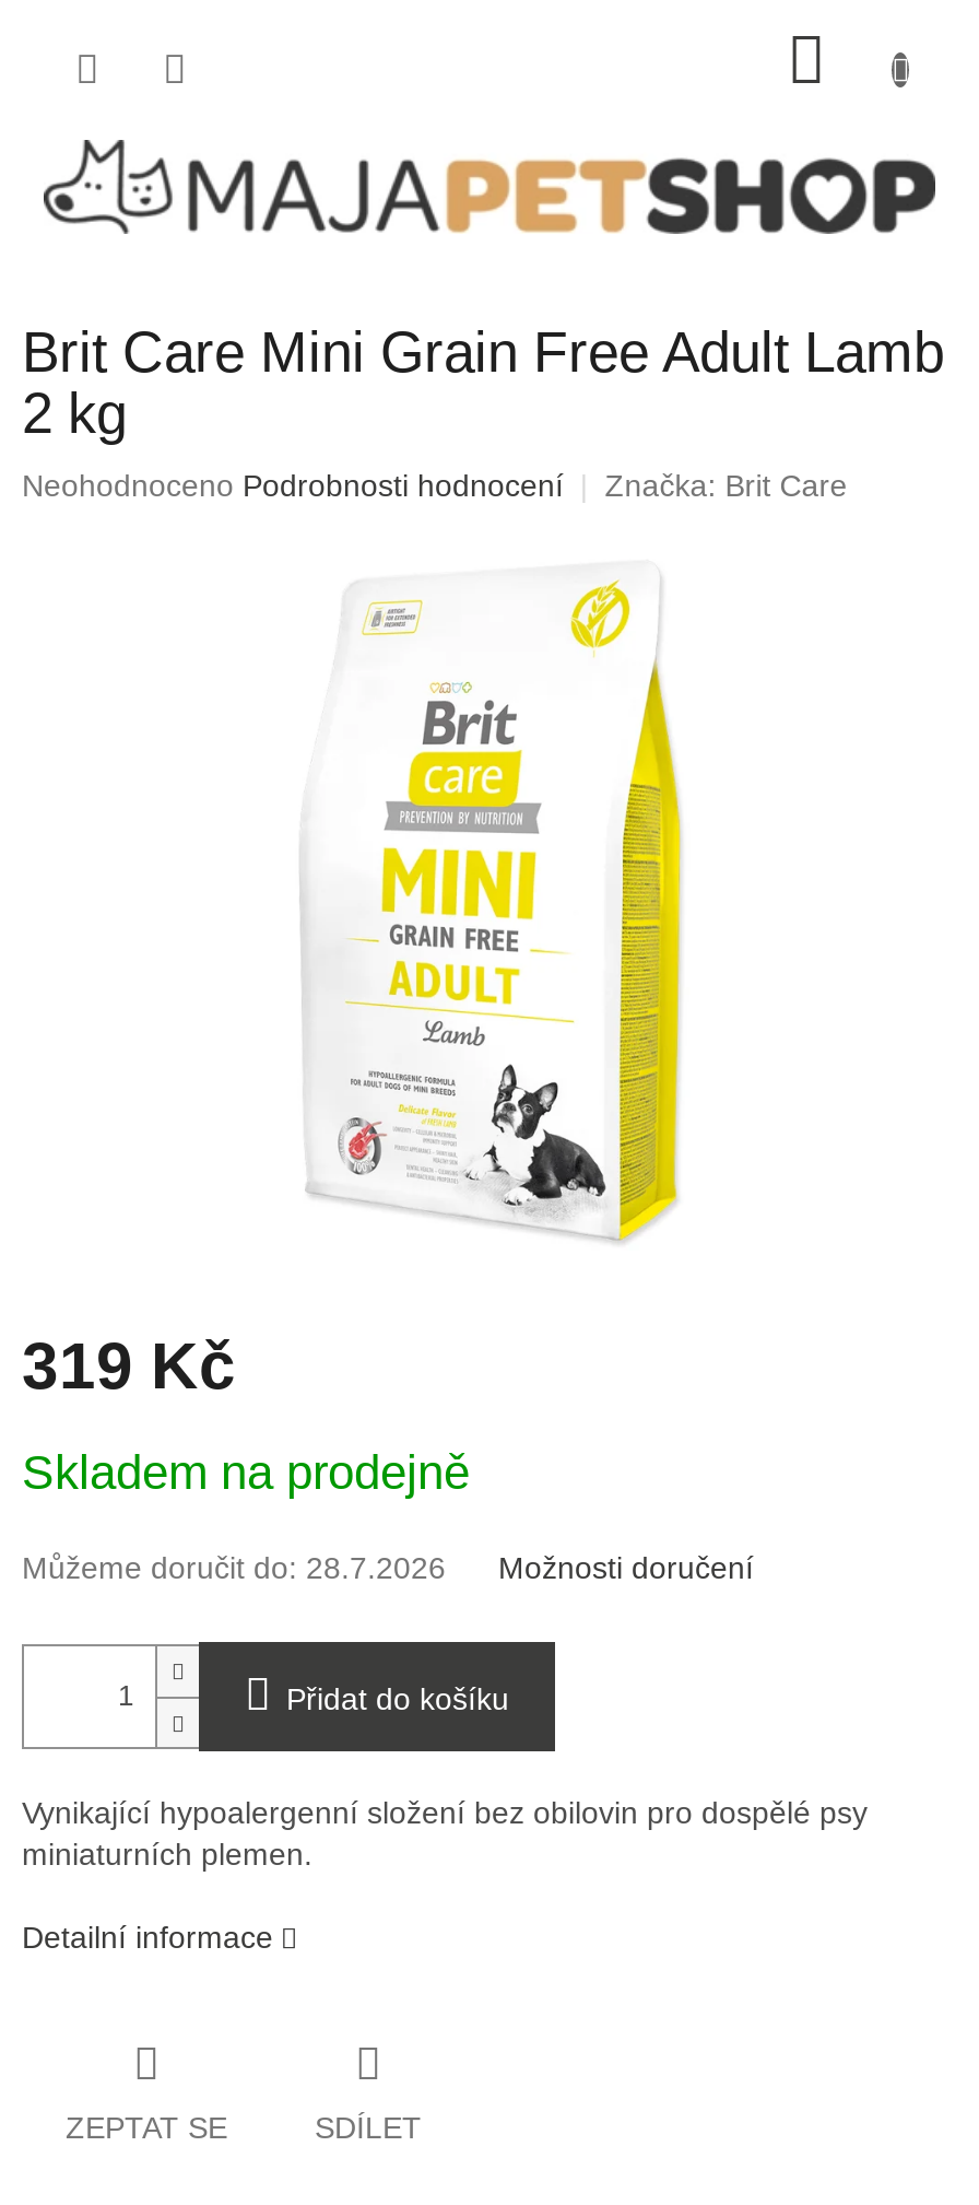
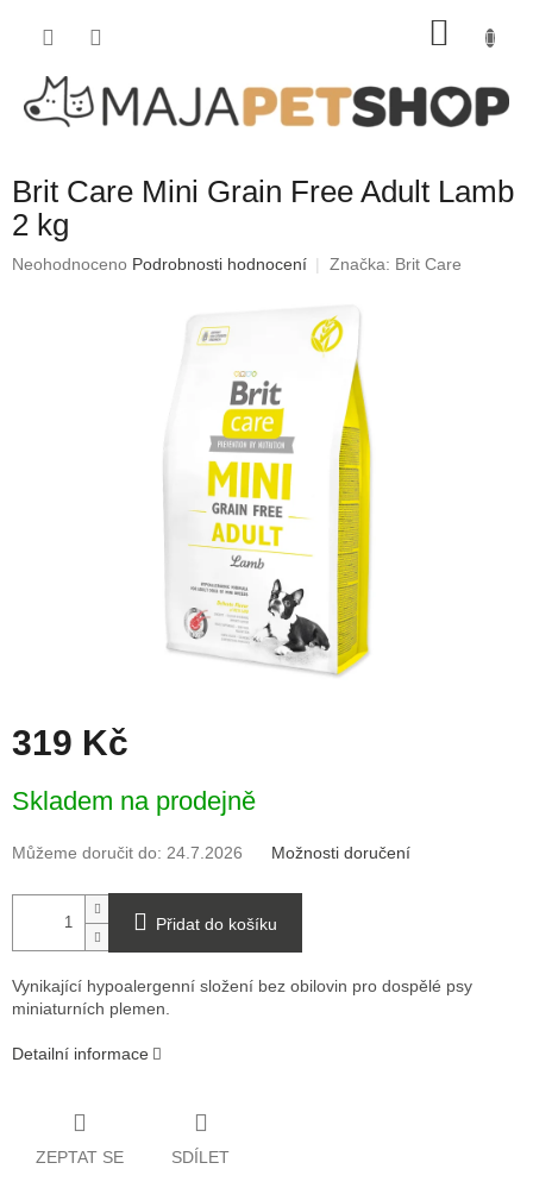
- Můžeme doručit do: 28.7.2026
+ Můžeme doručit do: 24.7.2026
